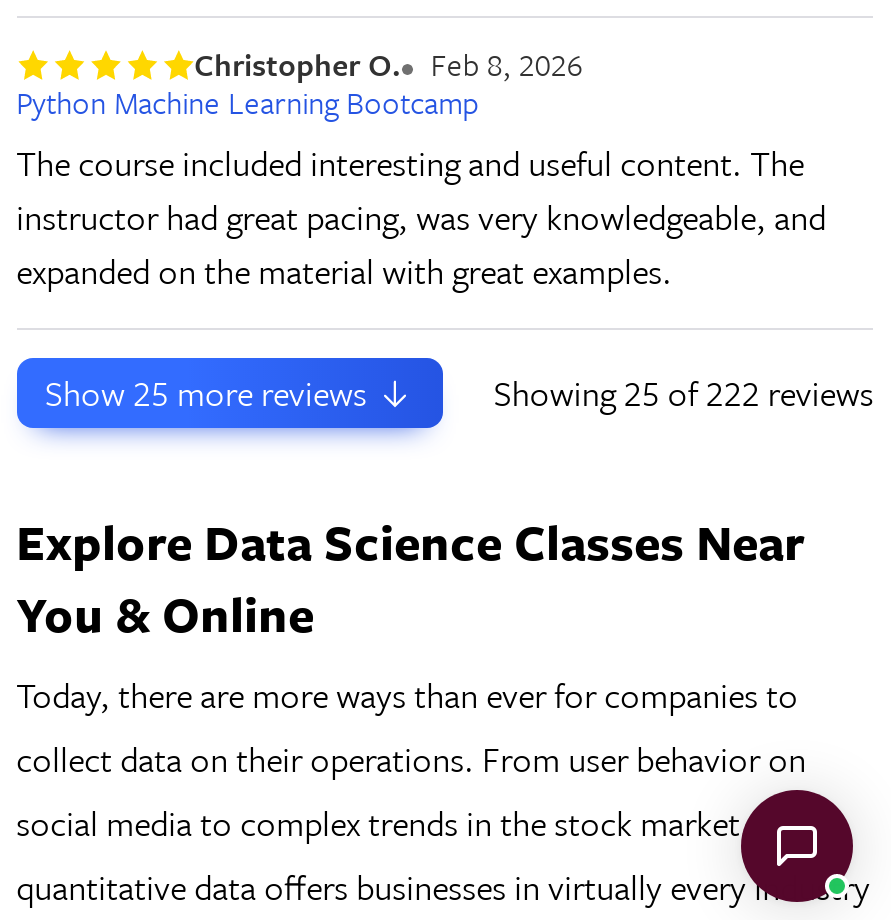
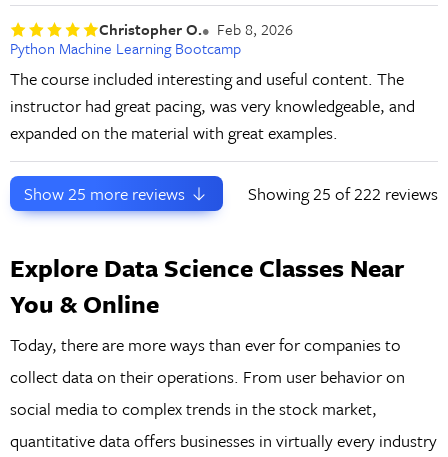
- [image]
